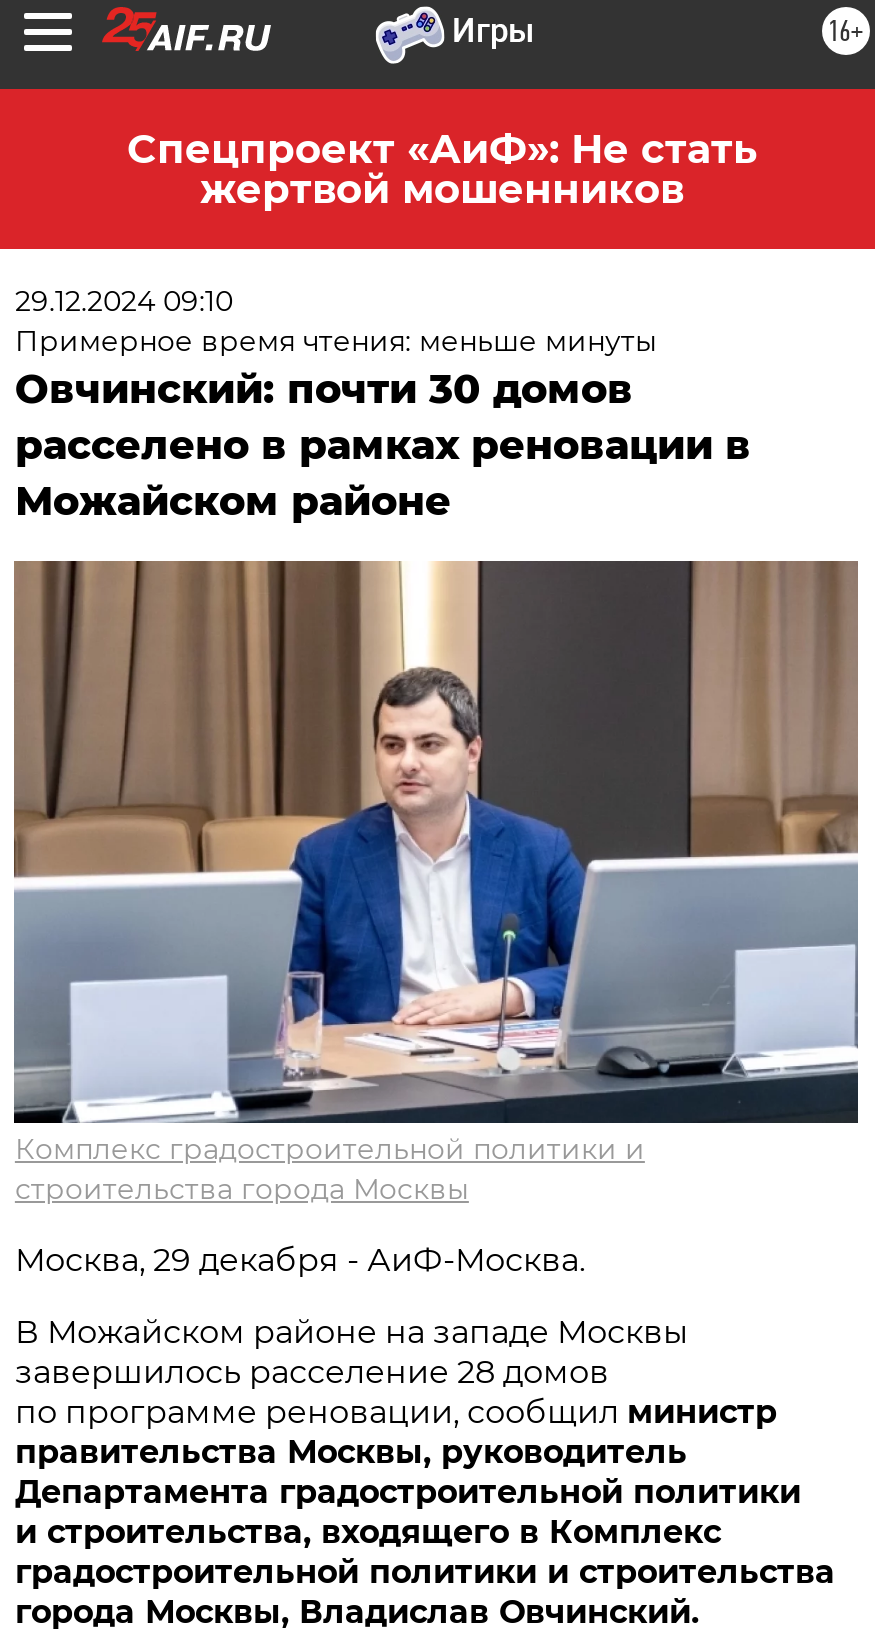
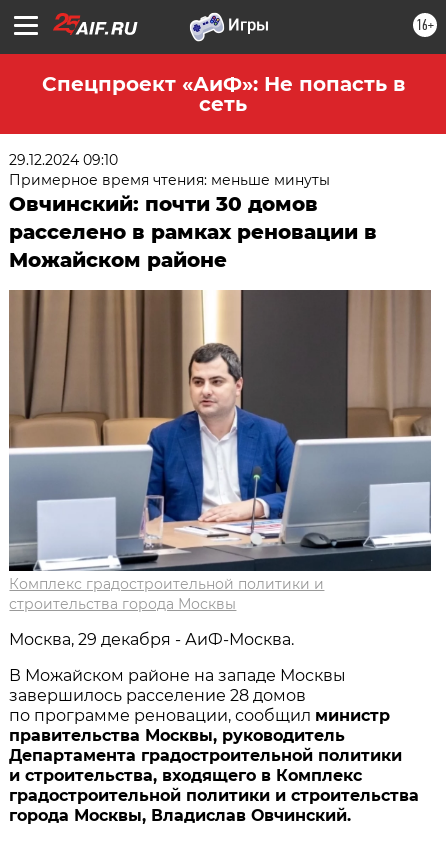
- Спецпроект «АиФ»: Не стать
- жертвой мошенников
+ Спецпроект «АиФ»: Не попасть в
+ сеть
